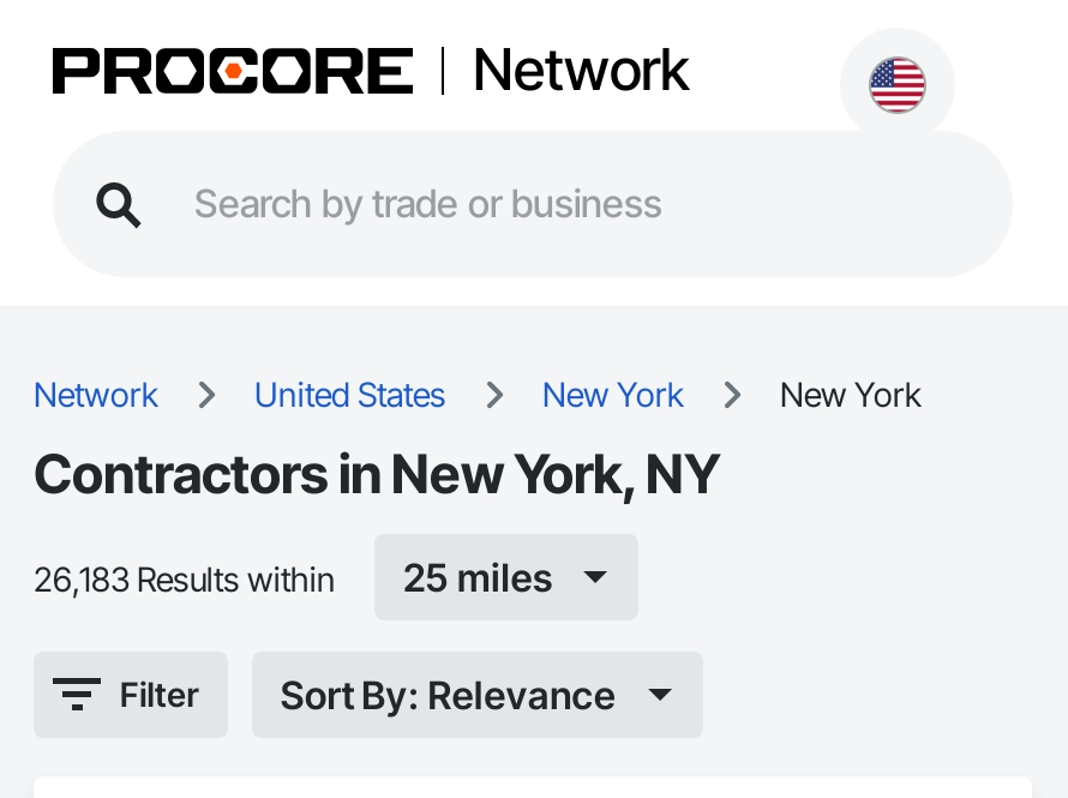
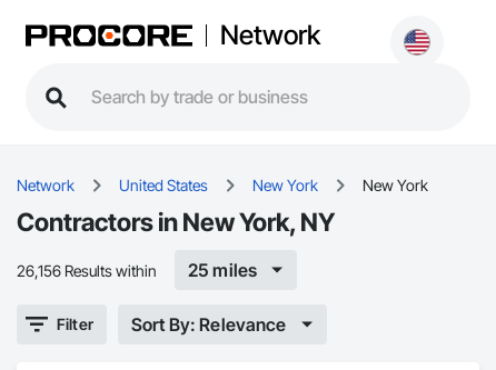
- 26,183 Results within
+ 26,156 Results within
